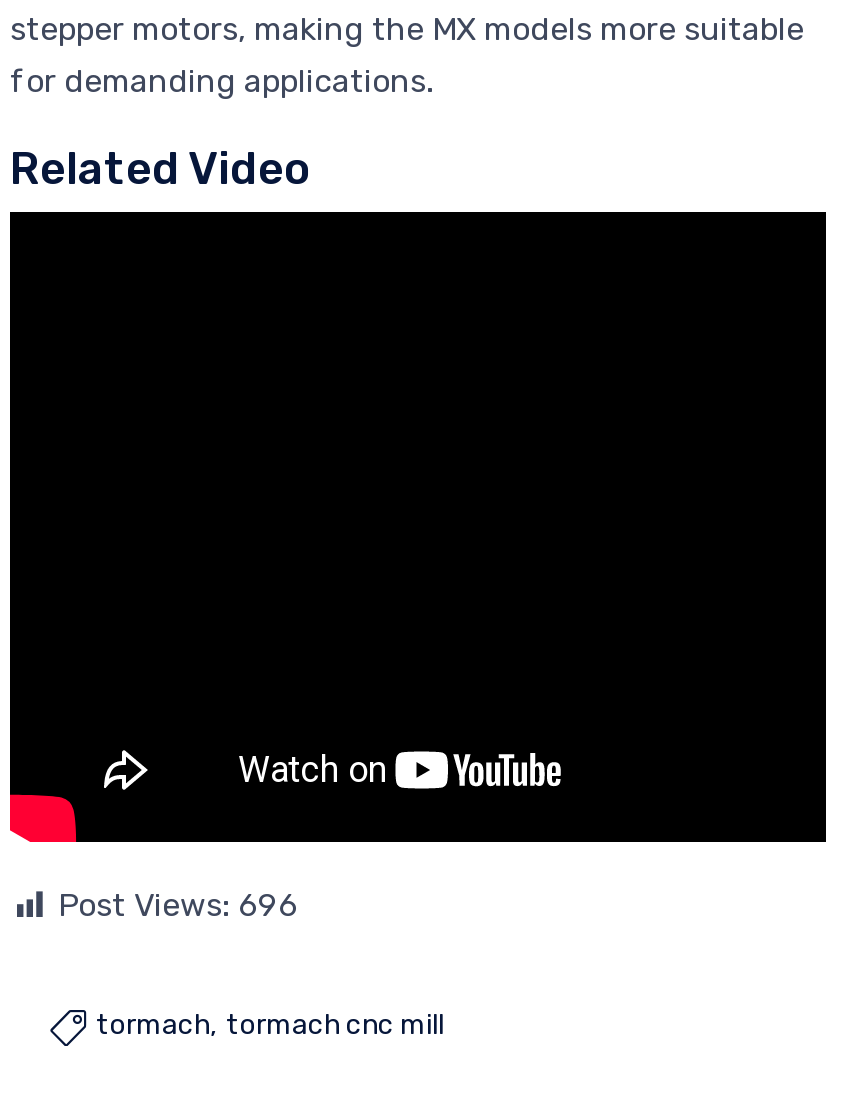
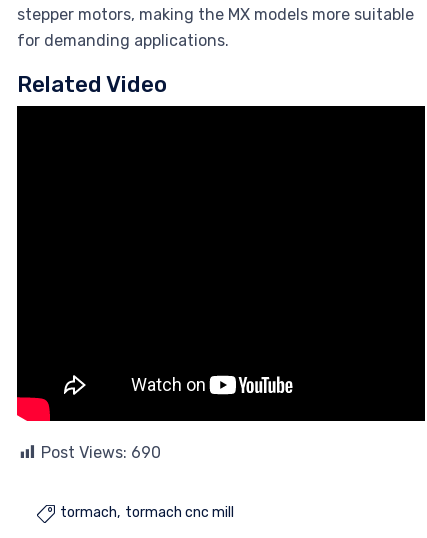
- Post Views: 696
+ Post Views: 690
